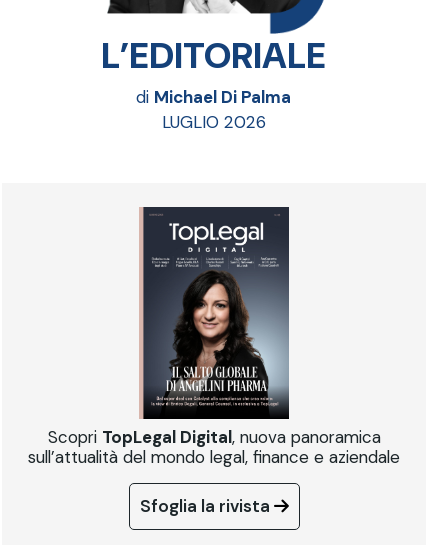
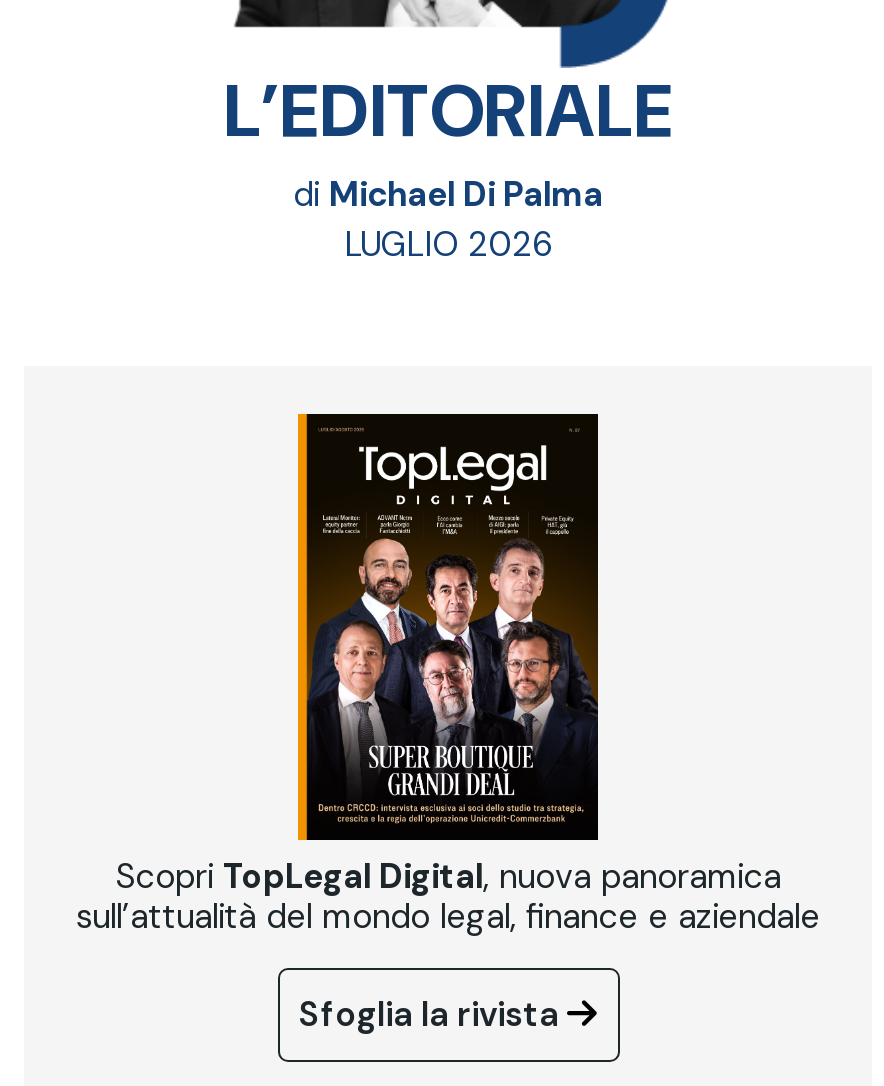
- [image]
+ [image]
